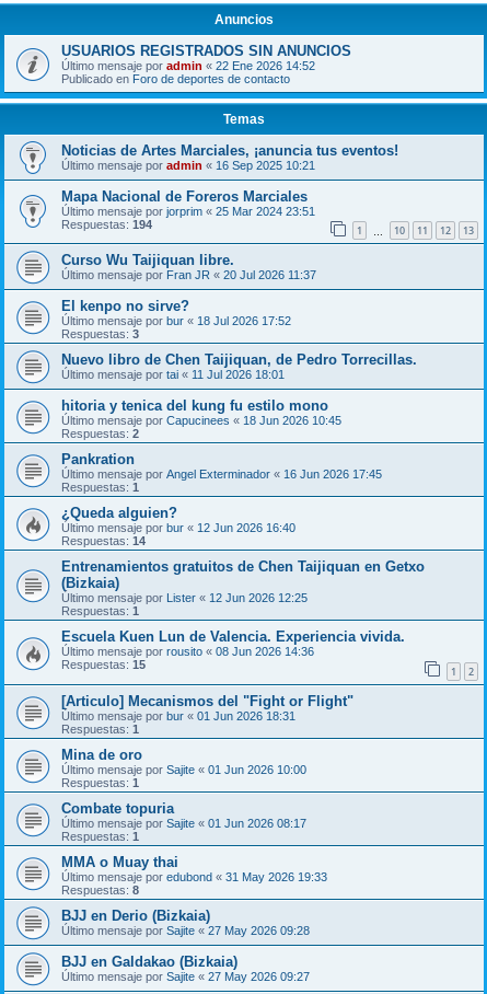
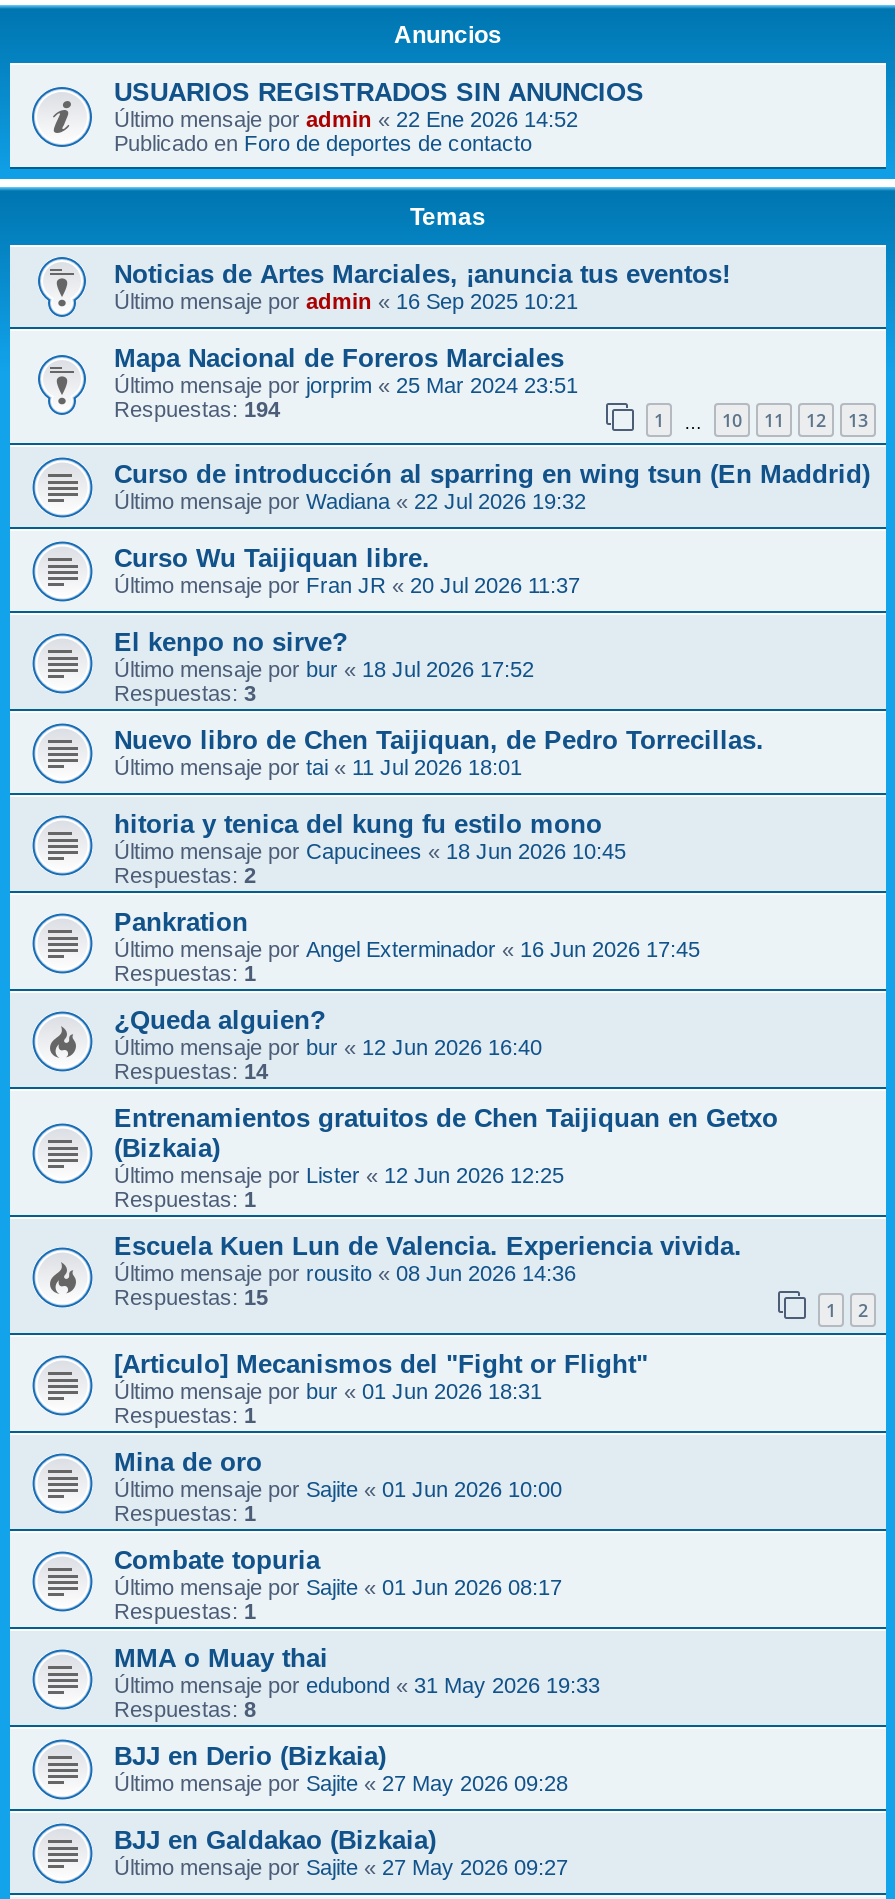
+ Curso de introducción al sparring en wing tsun (En Maddrid)
+ Último mensaje por Wadiana «22 Jul 2026 19:32
